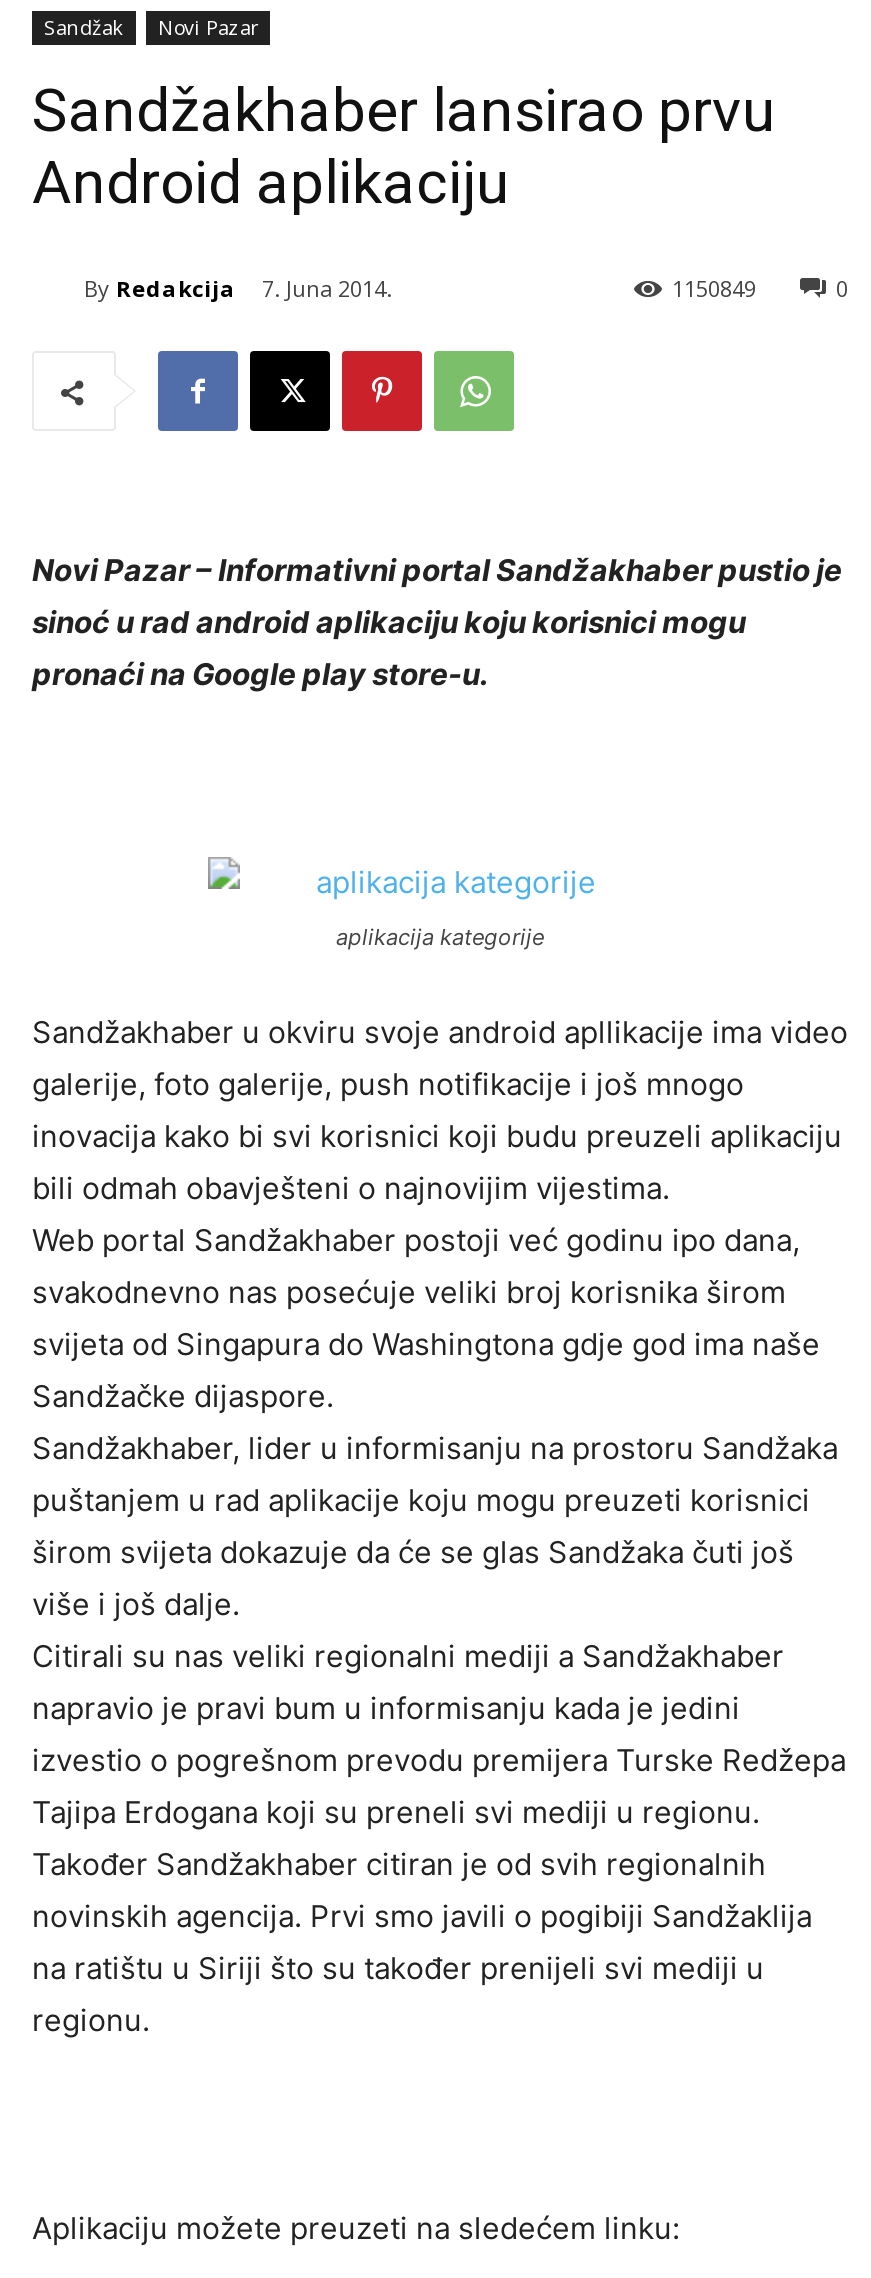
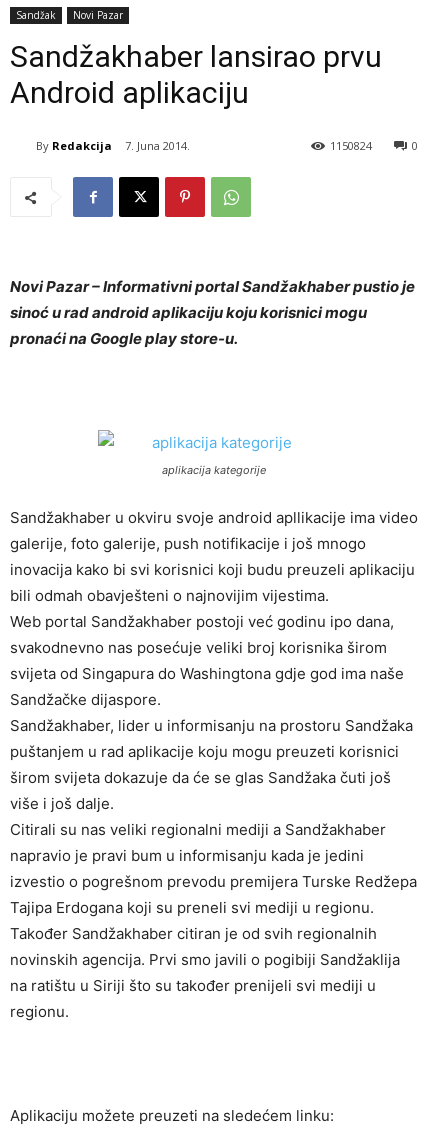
- 1150849
+ 1150824
